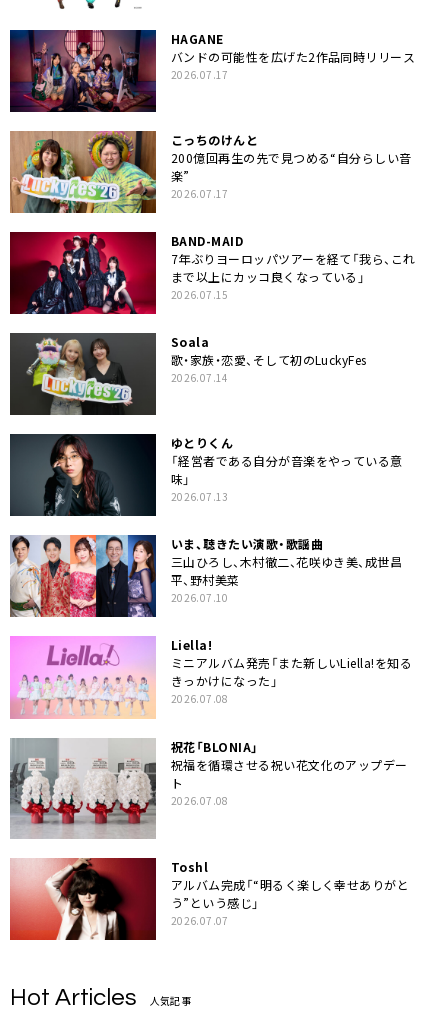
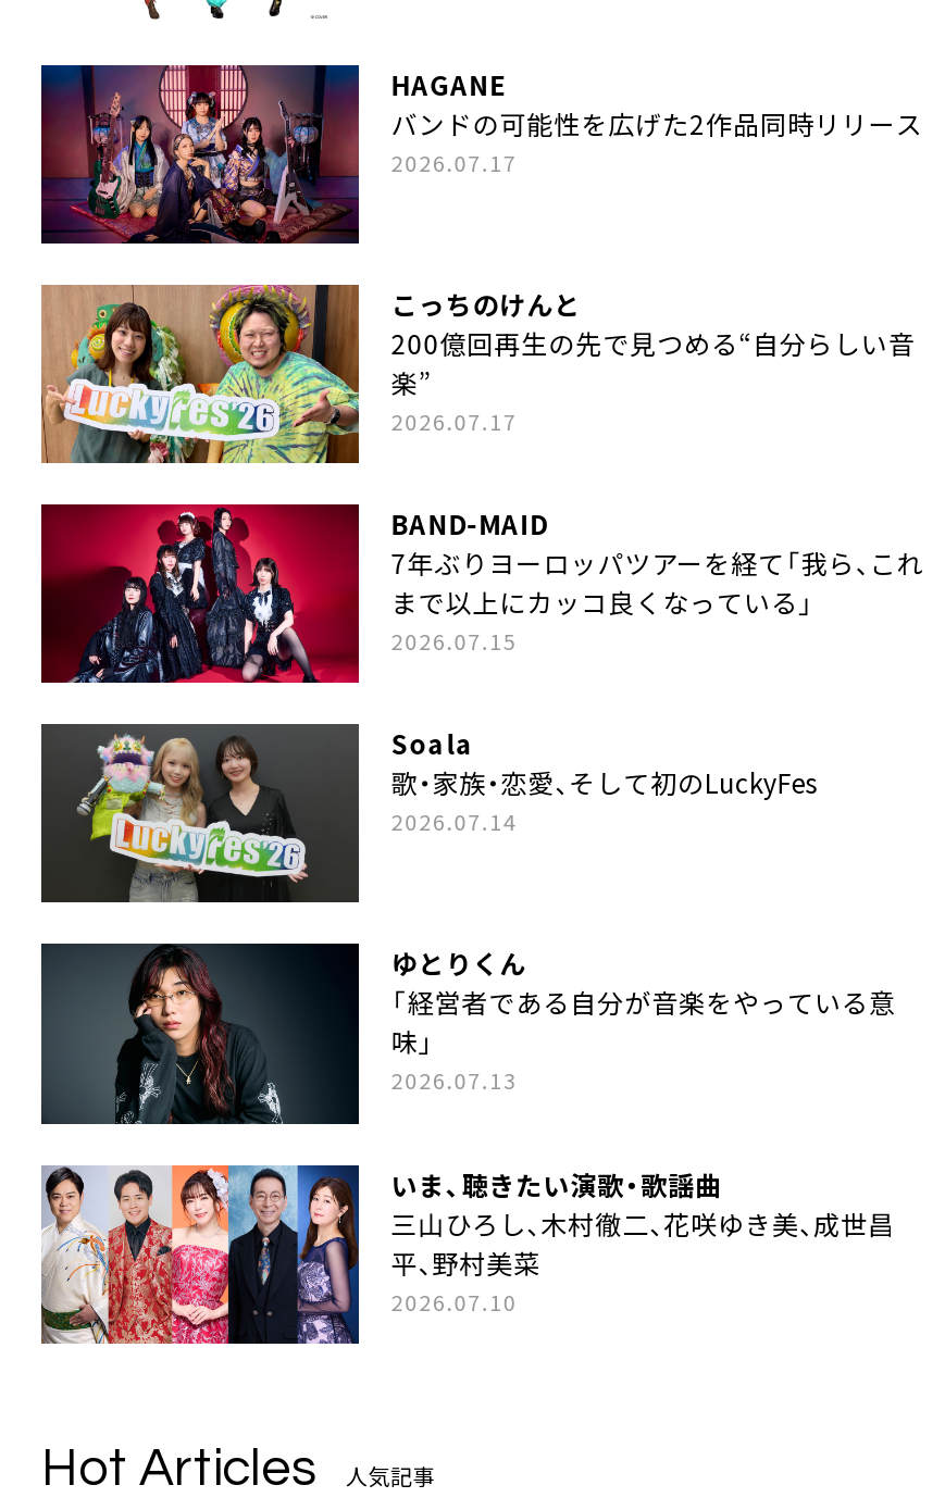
- [image]
- Liella!
- ミニアルバム発売「また新しいLiella!を知る
- きっかけになった」
- 2026.07.08
- 祝花「BLONIA」
- 祝福を循環させる祝い花文化のアップデー
- ト
- 2026.07.08

- [image]
- Toshl
- アルバム完成「“明るく楽しく幸せありがと
- う”という感じ」
- 2026.07.07

- [image]
